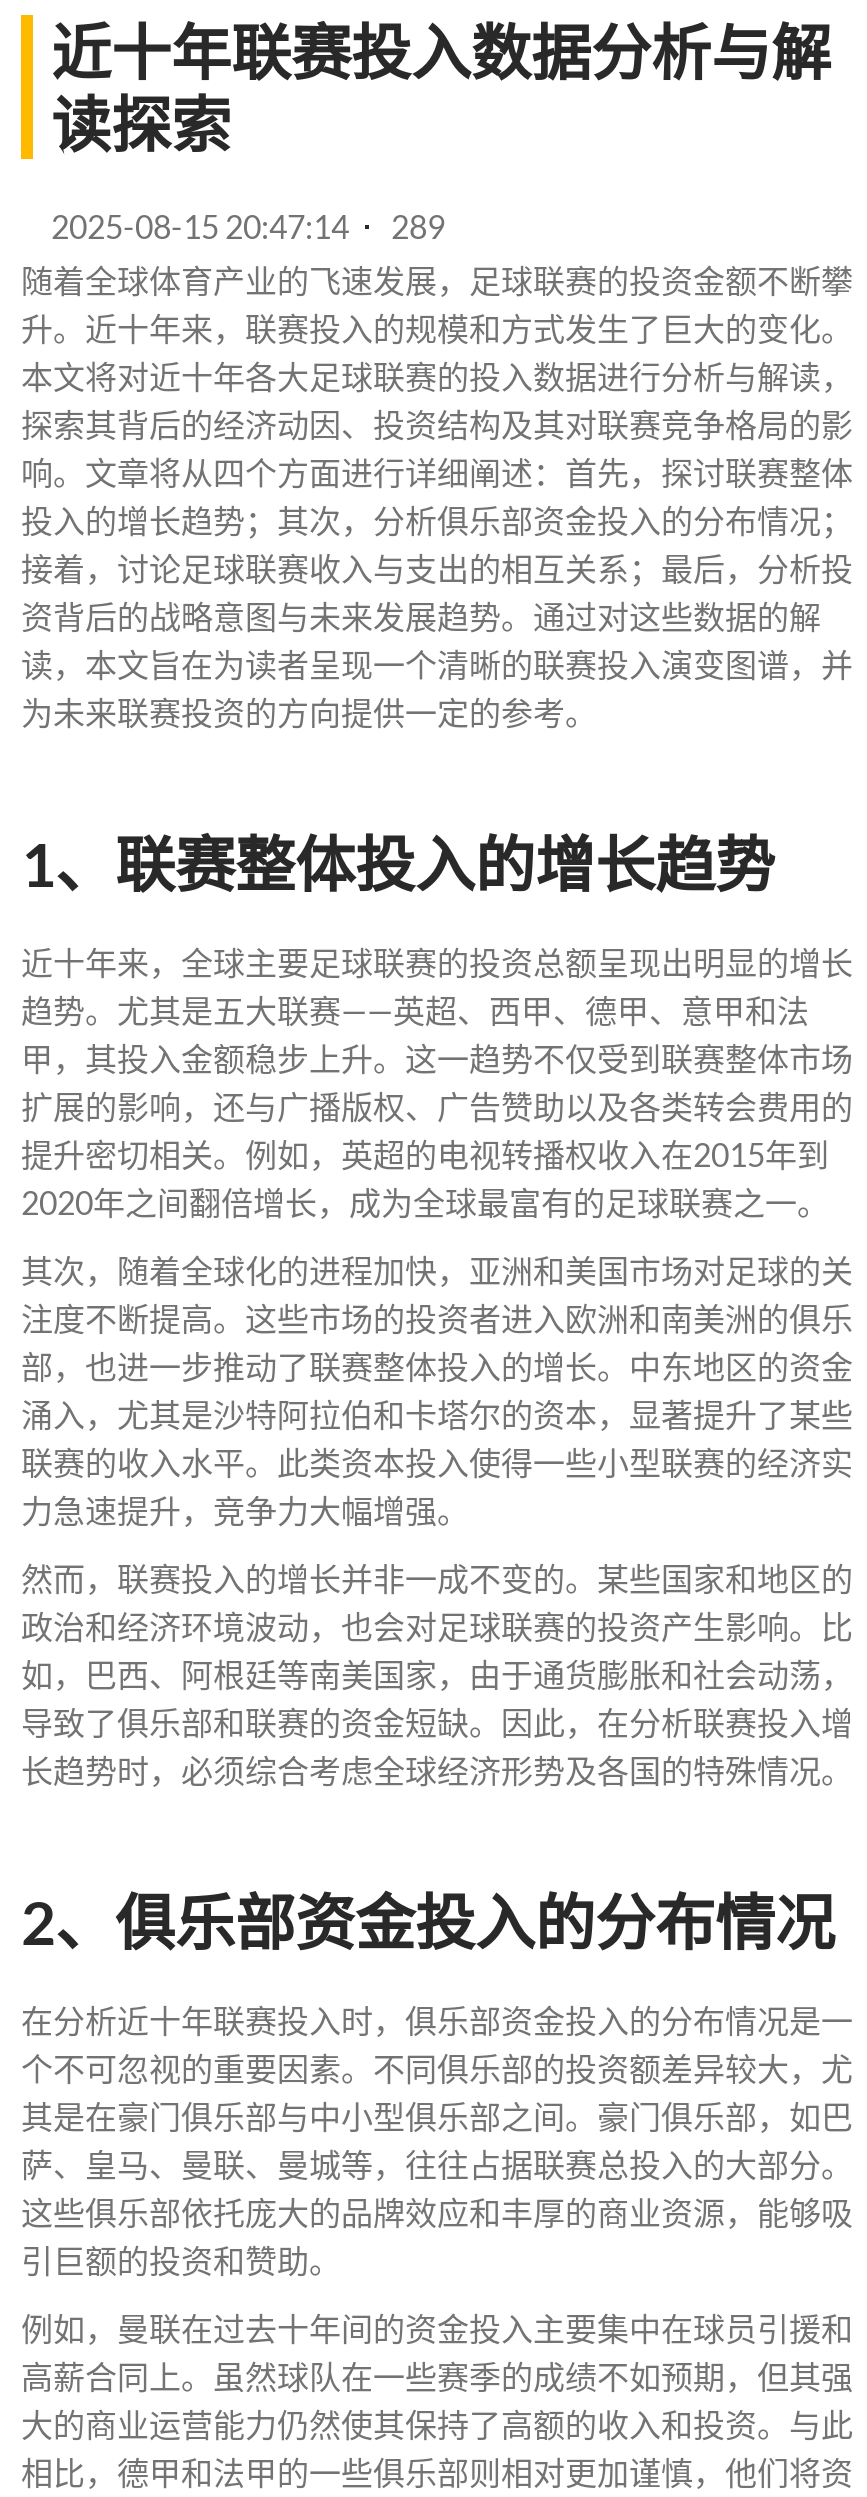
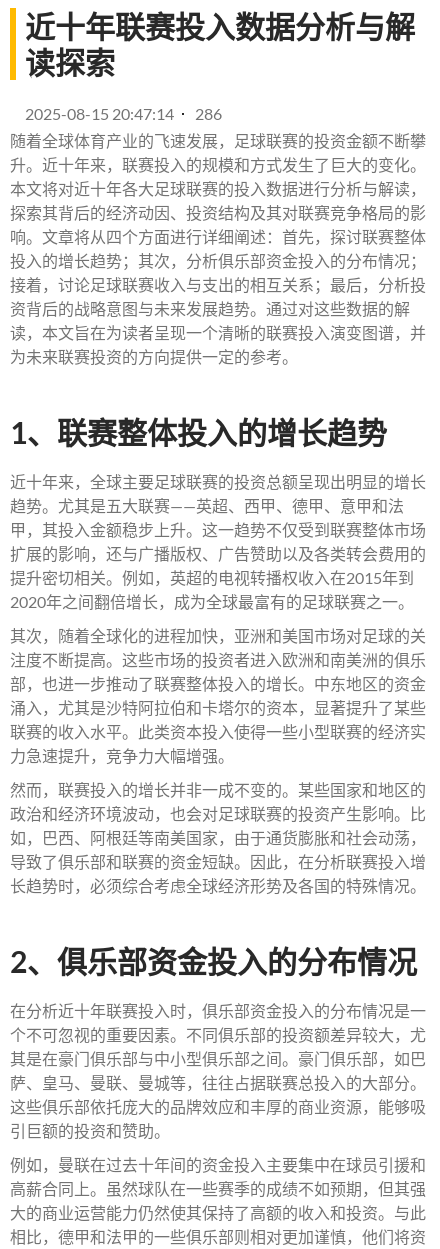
- 2025-08-15 20:47:14 289
+ 2025-08-15 20:47:14 286
